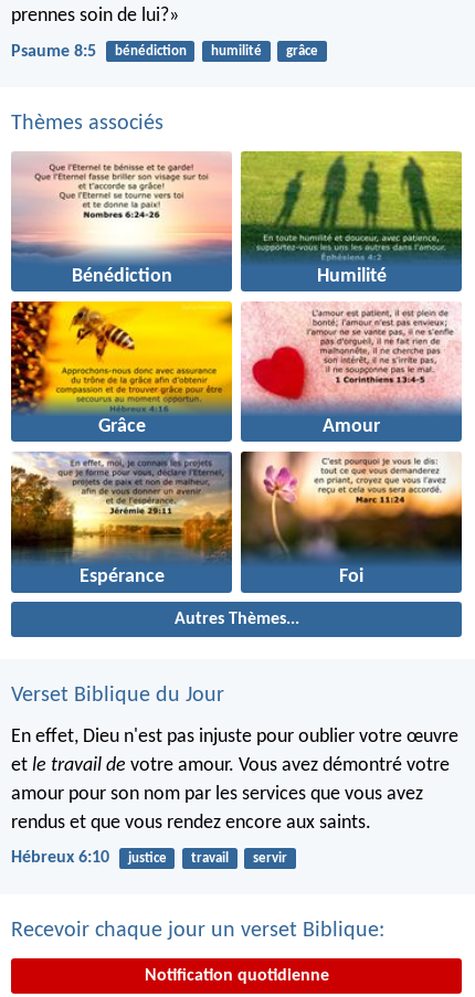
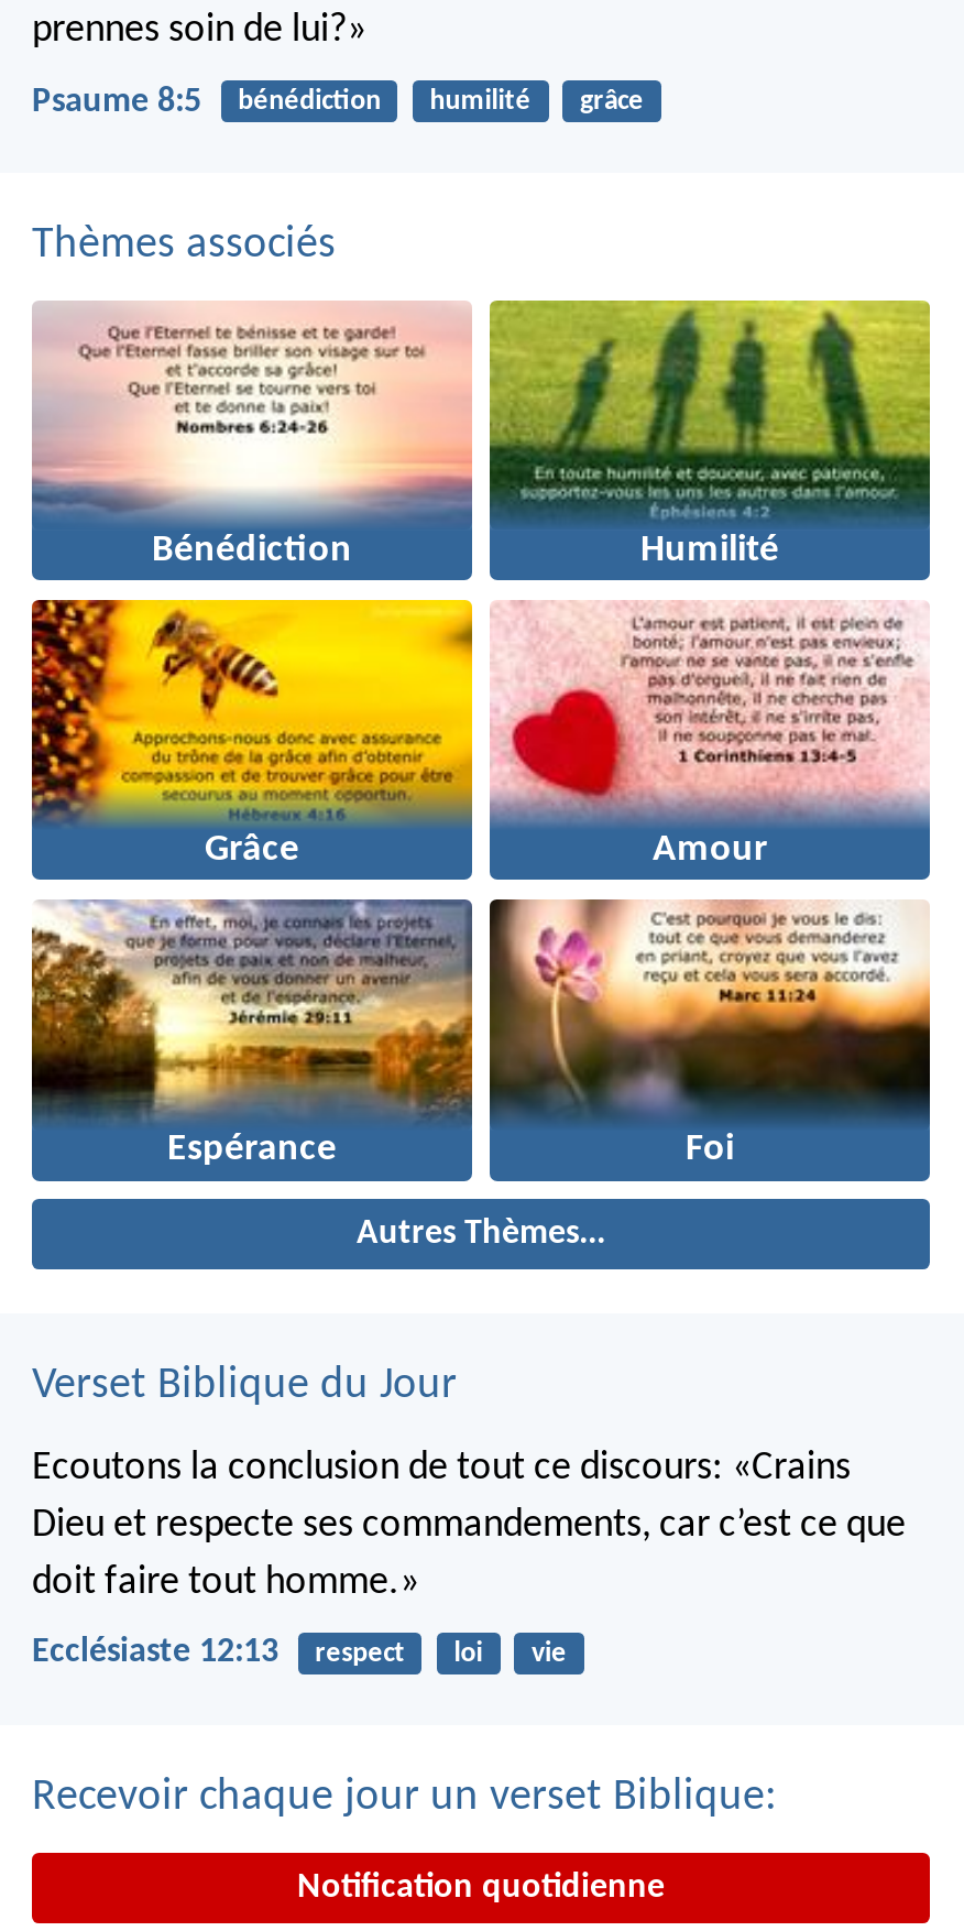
- En effet, Dieu n'est pas injuste pour oublier votre œuvre
- et le travail de votre amour. Vous avez démontré votre
- amour pour son nom par les services que vous avez
- rendus et que vous rendez encore aux saints.
+ Ecoutons la conclusion de tout ce discours: «Crains
+ Dieu et respecte ses commandements, car c’est ce que
+ doit faire tout homme.»

- Hébreux 6:10
- justice
- travail
- servir
+ Ecclésiaste 12:13
+ respect
+ loi
+ vie
